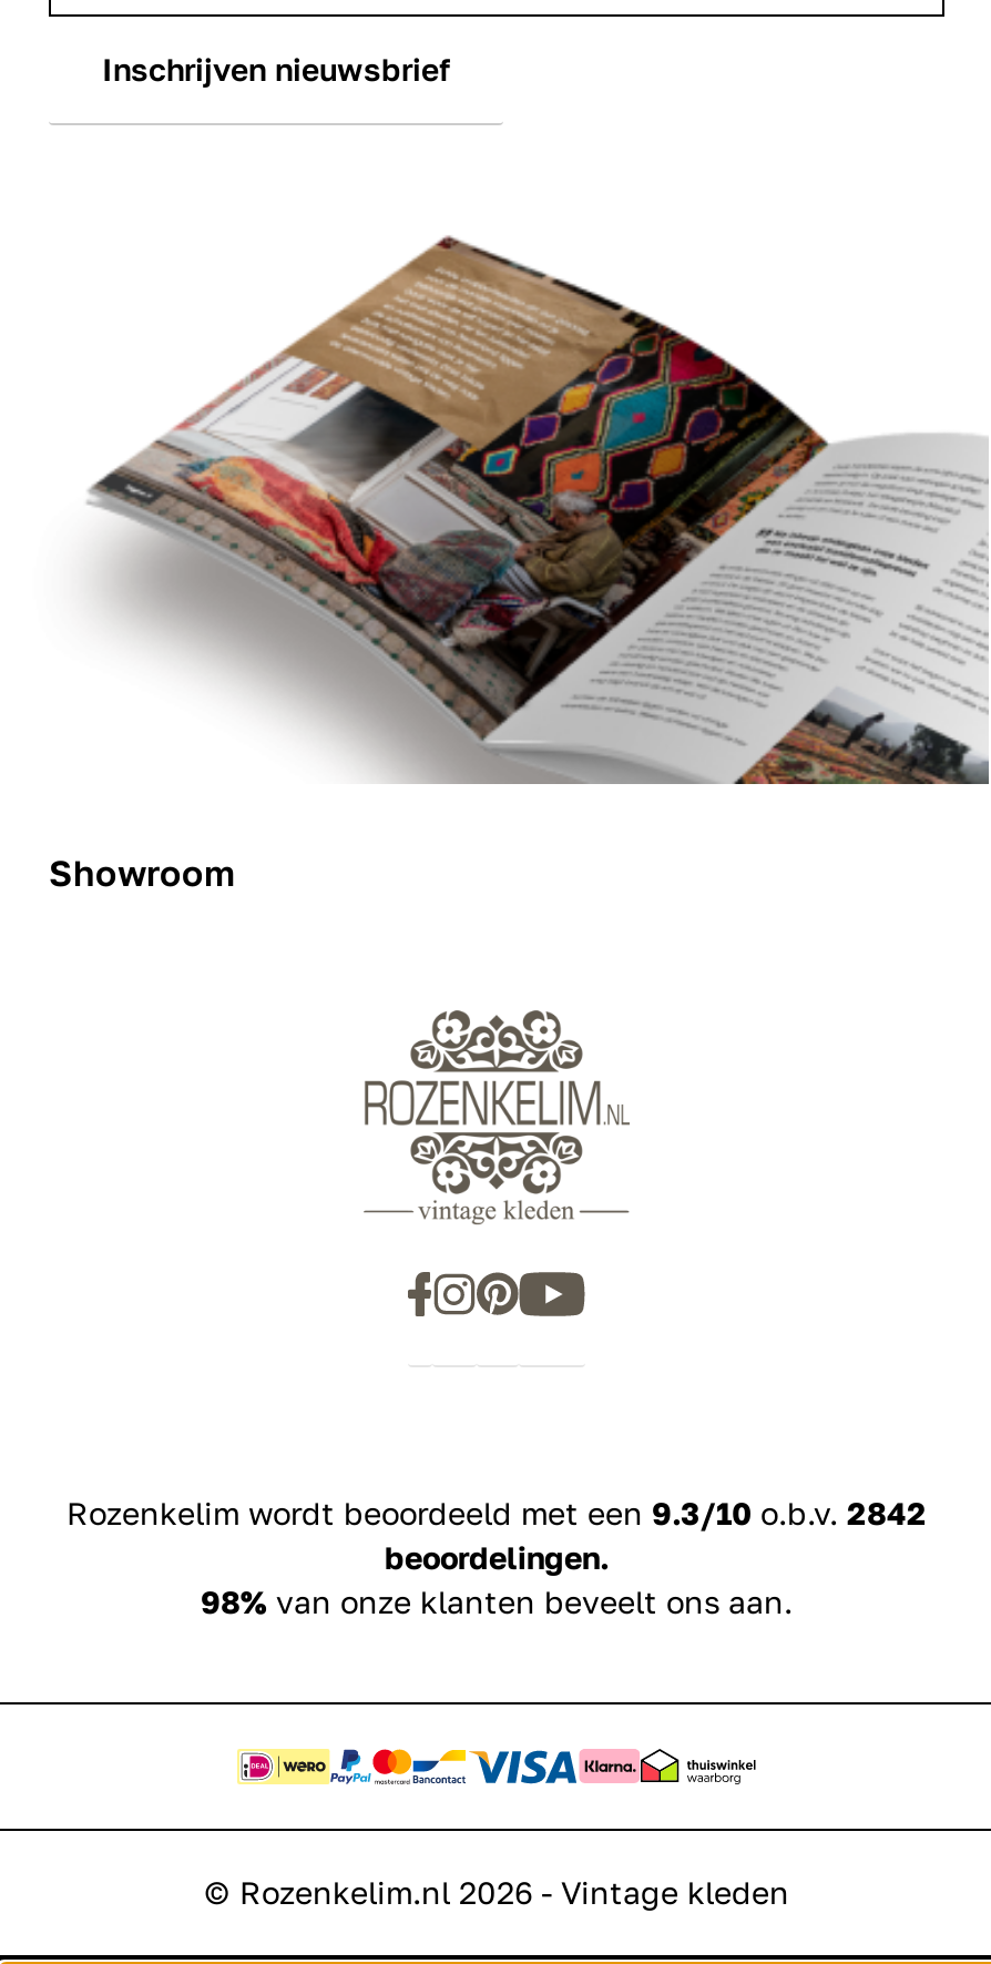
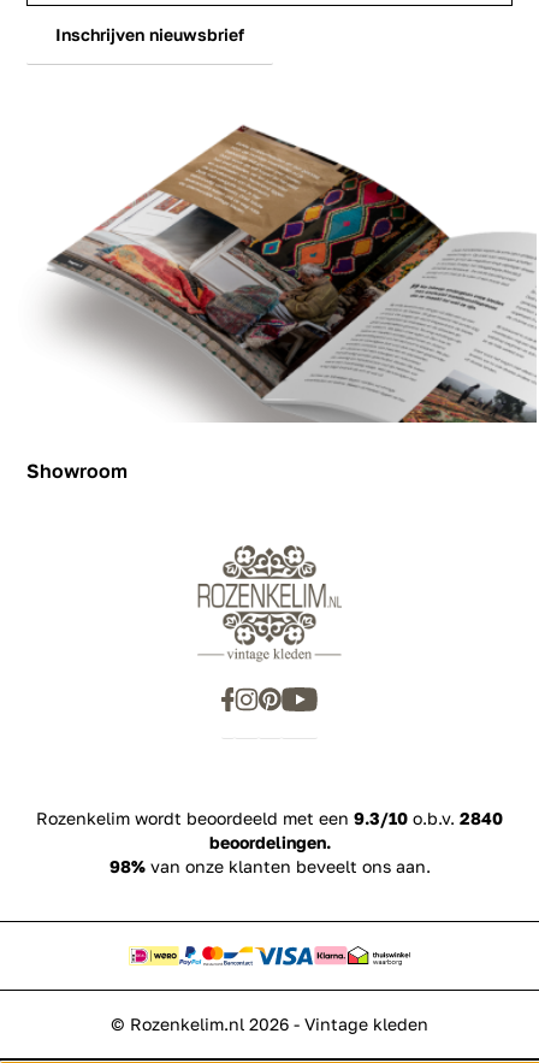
- Rozenkelim wordt beoordeeld met een 9.3/10 o.b.v. 2842
+ Rozenkelim wordt beoordeeld met een 9.3/10 o.b.v. 2840
